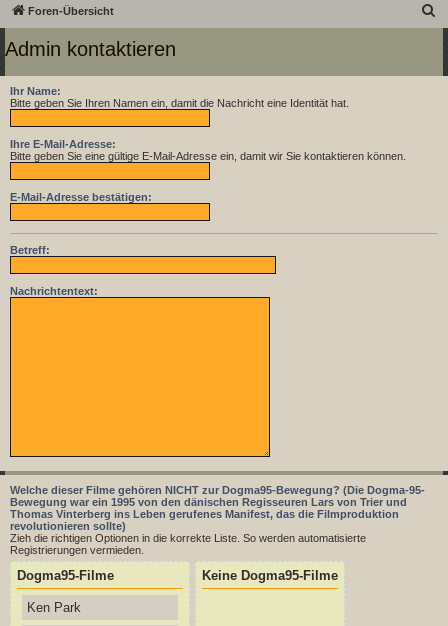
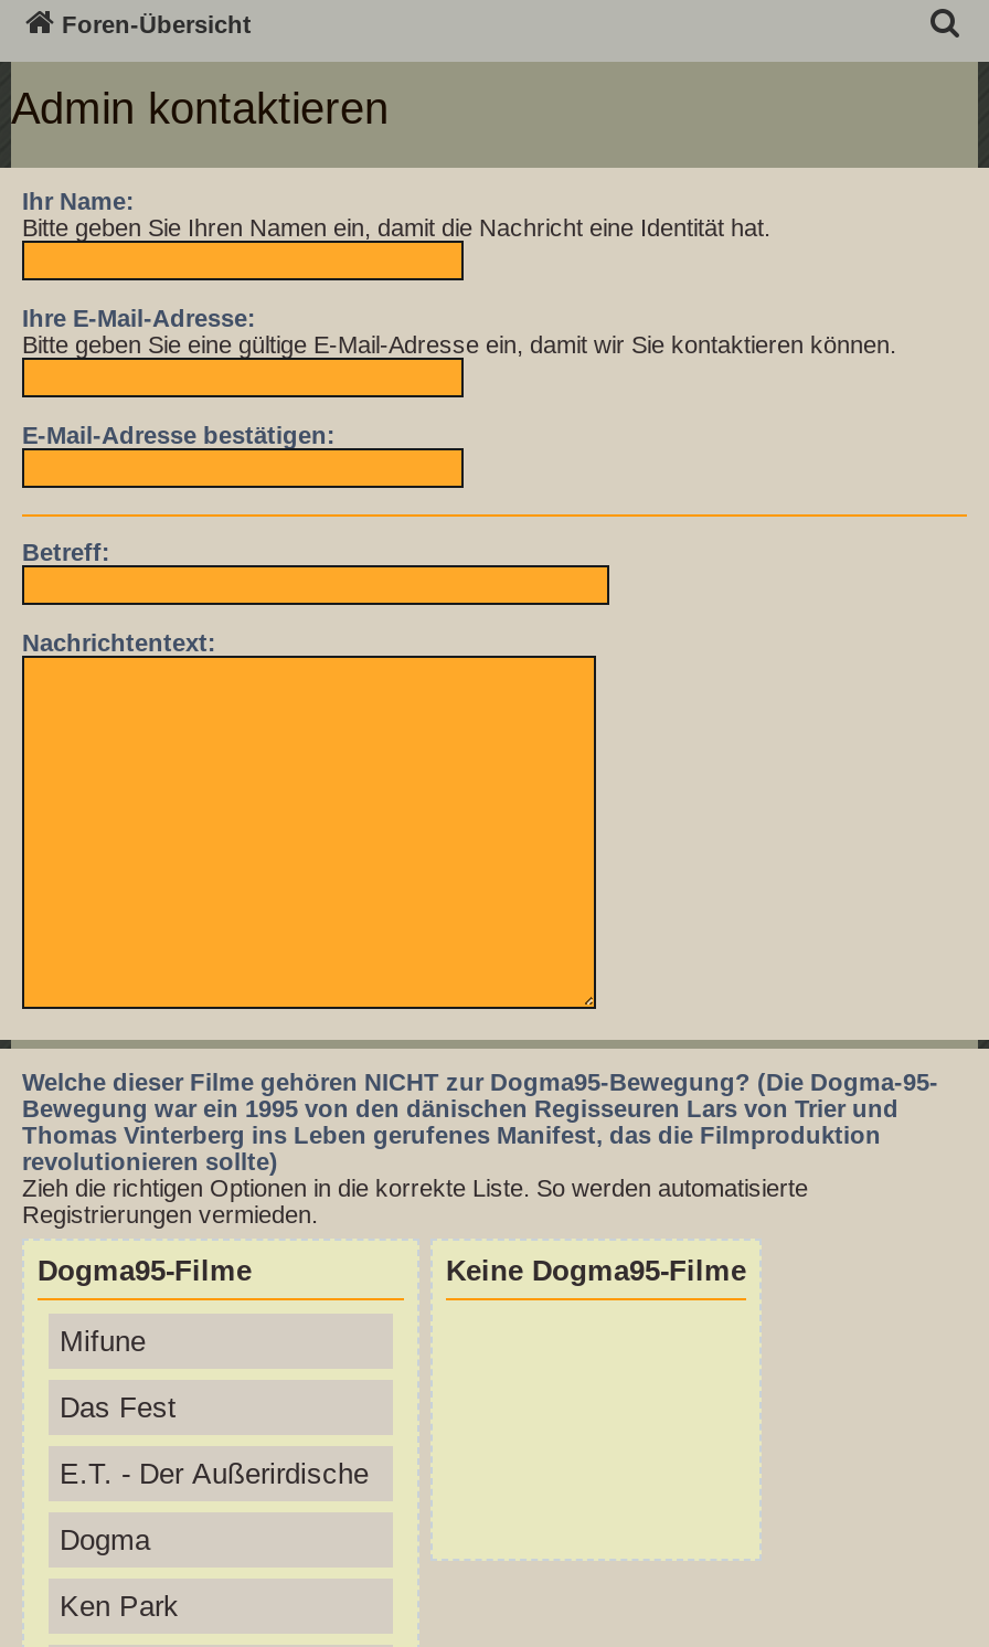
+ Mifune
+ Das Fest
+ E.T. - Der Außerirdische
+ Dogma
